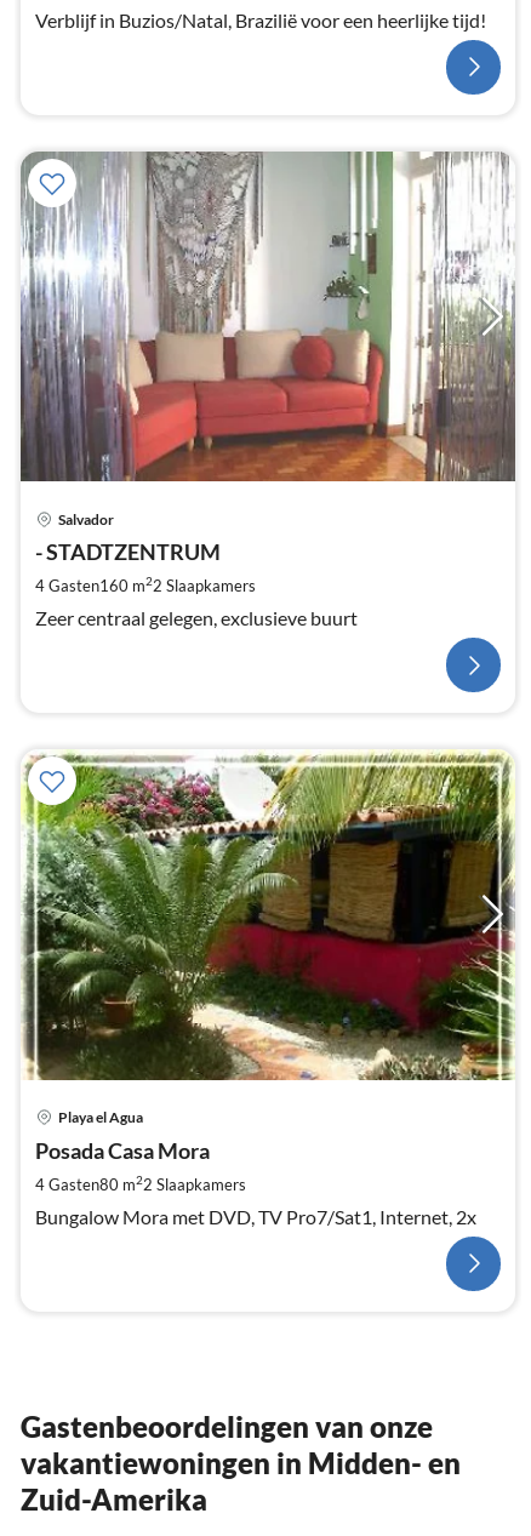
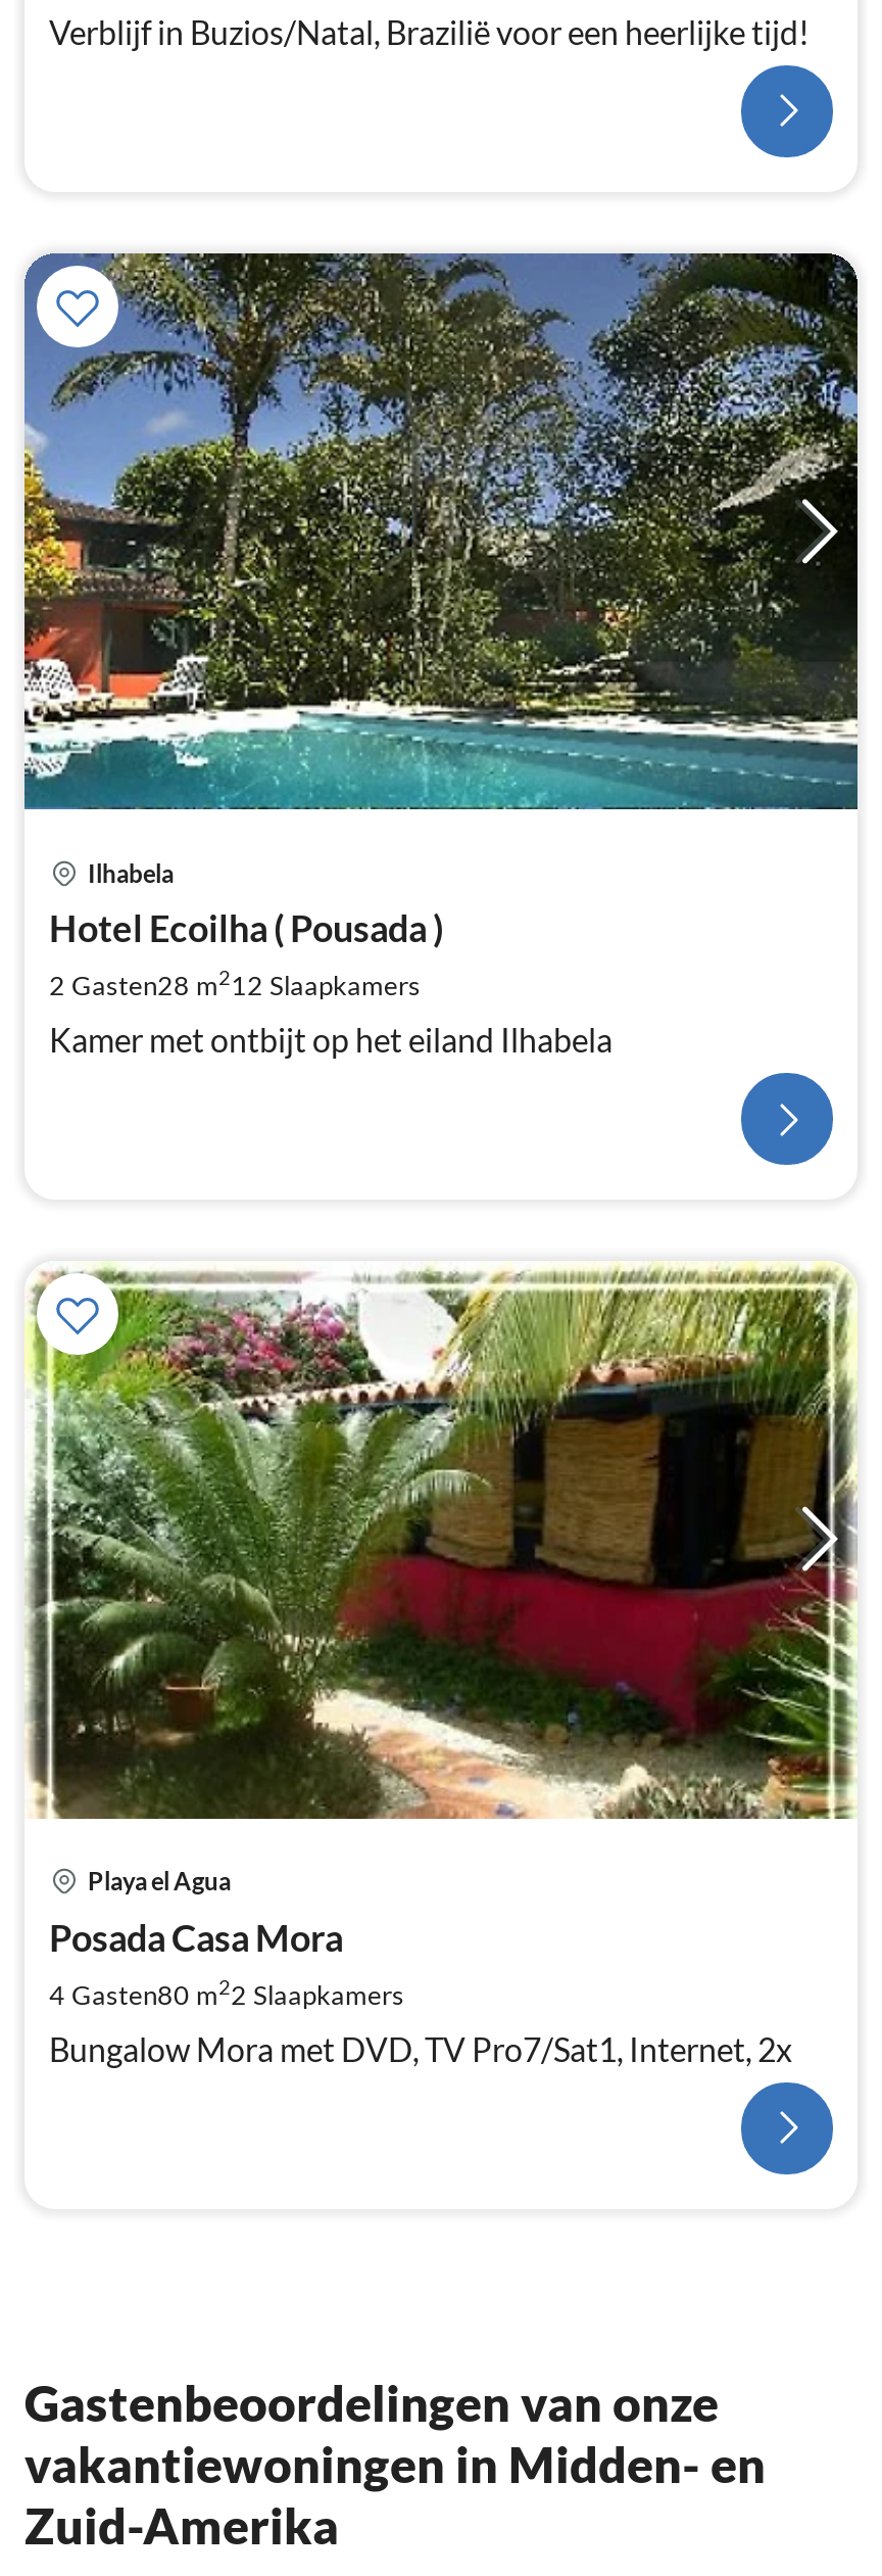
- [image]
- Salvador
- - STADTZENTRUM
- 4 Gasten160 m22 Slaapkamers
+ [image]
+ Ilhabela
+ Hotel Ecoilha ( Pousada )
+ 2 Gasten28 m212 Slaapkamers

- Zeer centraal gelegen, exclusieve buurt
+ Kamer met ontbijt op het eiland Ilhabela
